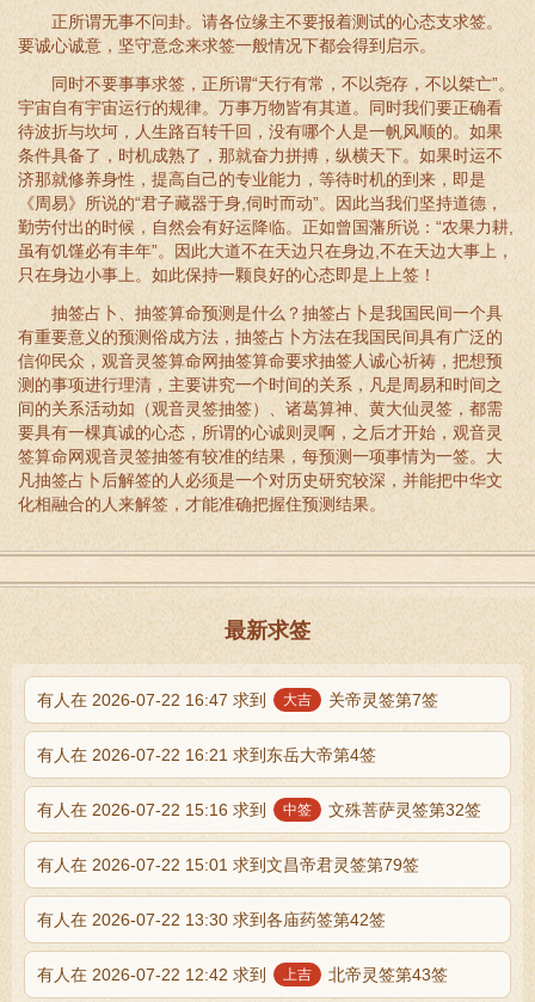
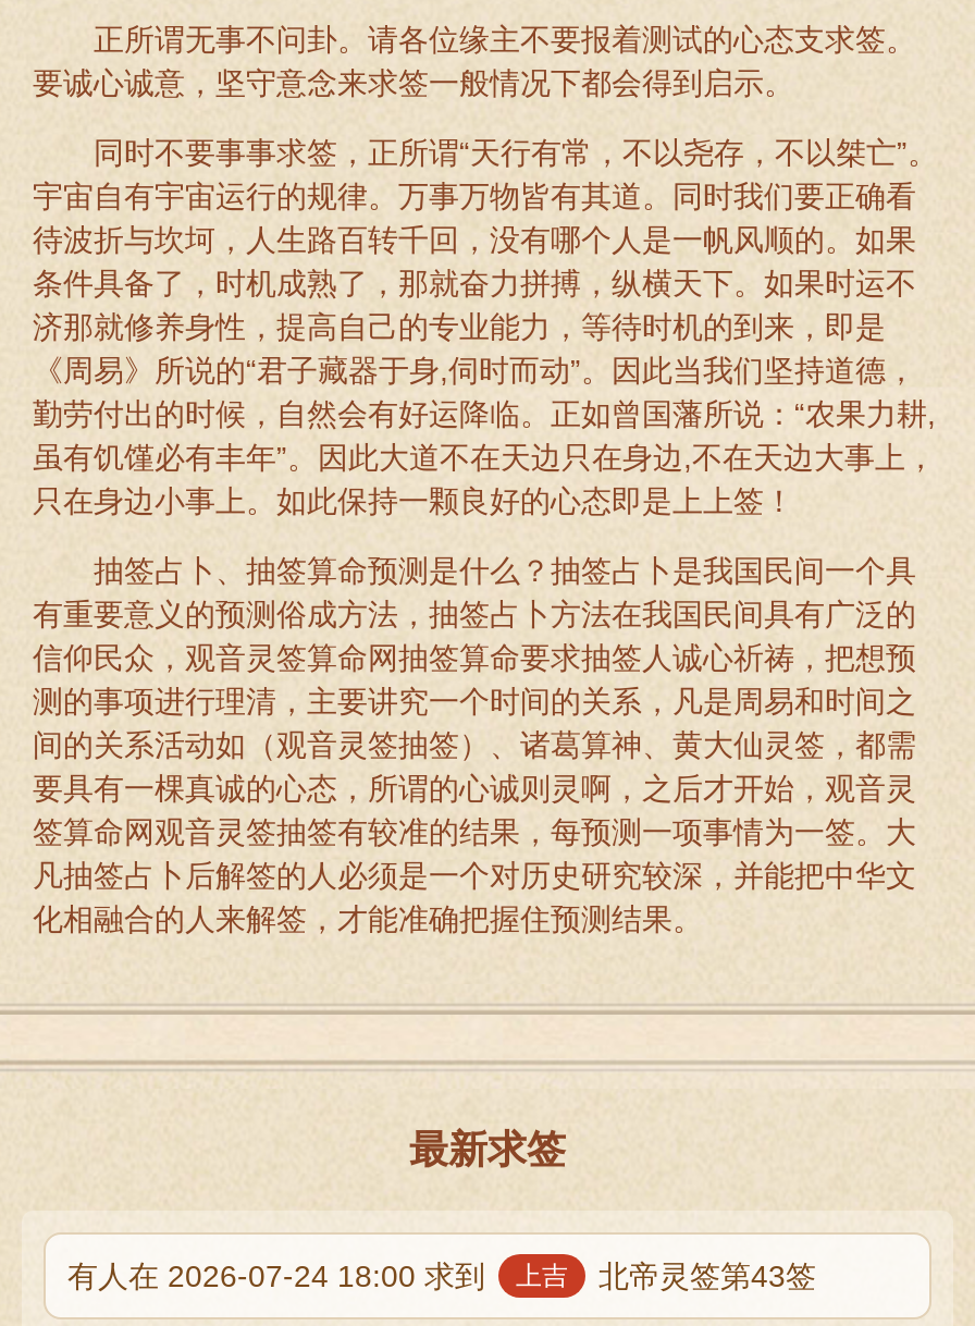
- 有人在 2026-07-22 16:47 求到
- 大吉
- 关帝灵签第7签
- 有人在 2026-07-22 16:21 求到东岳大帝第4签
- 有人在 2026-07-22 15:16 求到
- 中签
- 文殊菩萨灵签第32签
- 有人在 2026-07-22 15:01 求到文昌帝君灵签第79签
- 有人在 2026-07-22 13:30 求到各庙药签第42签
- 有人在 2026-07-22 12:42 求到
+ 有人在 2026-07-24 18:00 求到
